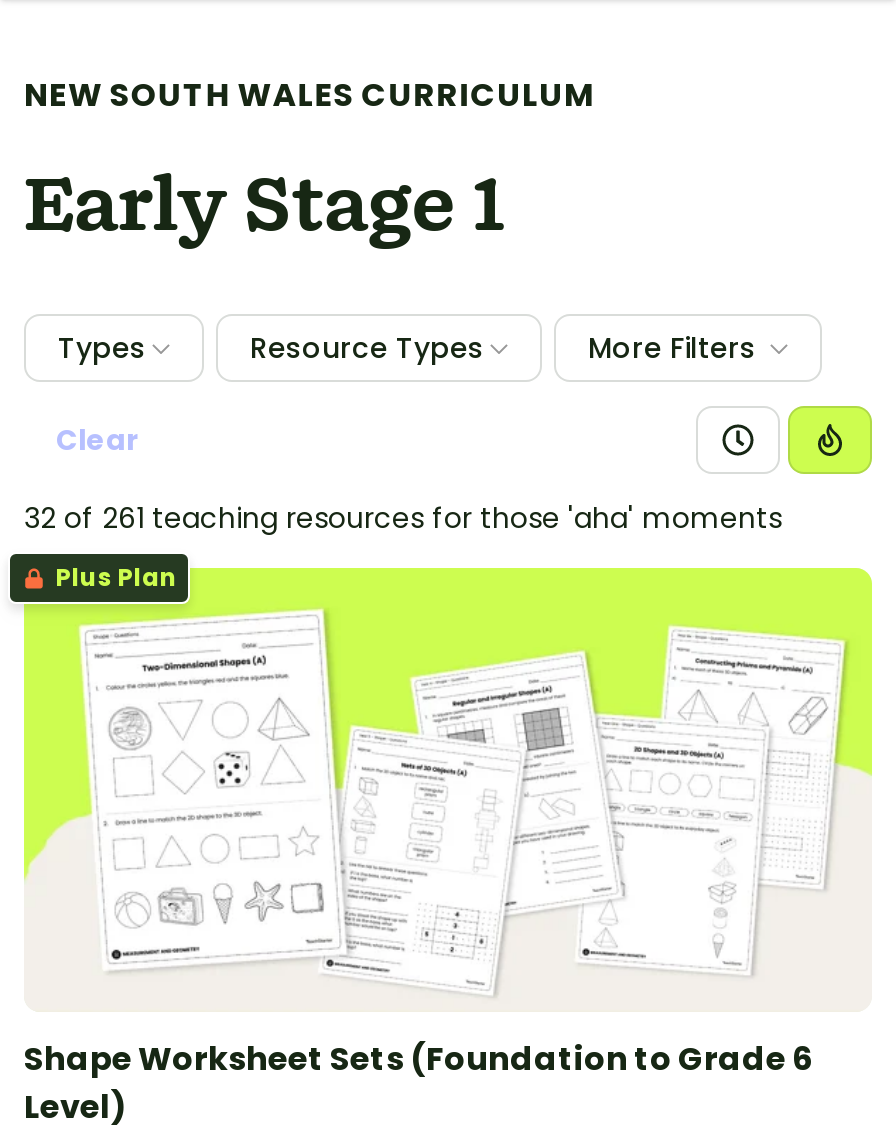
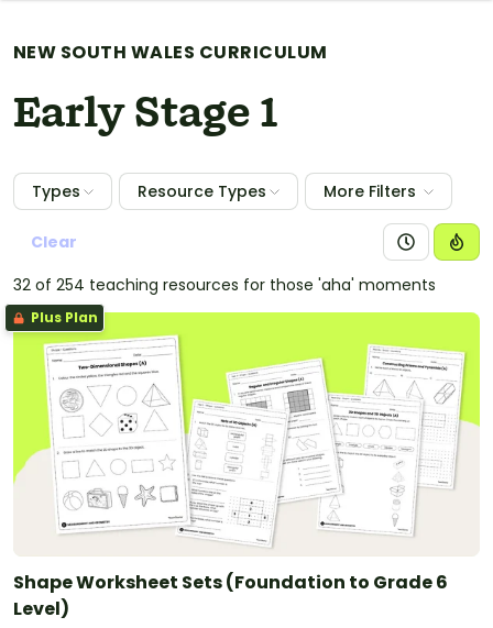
- 32 of 261 teaching resources for those 'aha' moments
+ 32 of 254 teaching resources for those 'aha' moments
